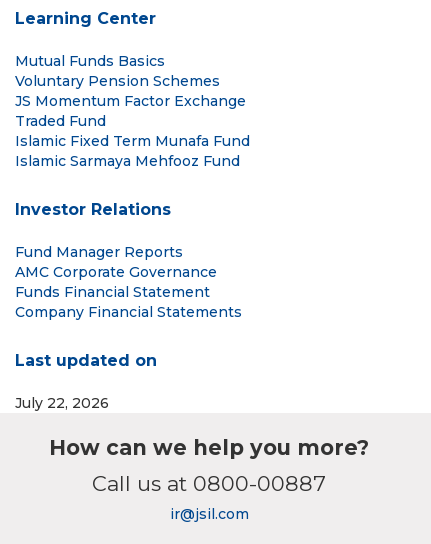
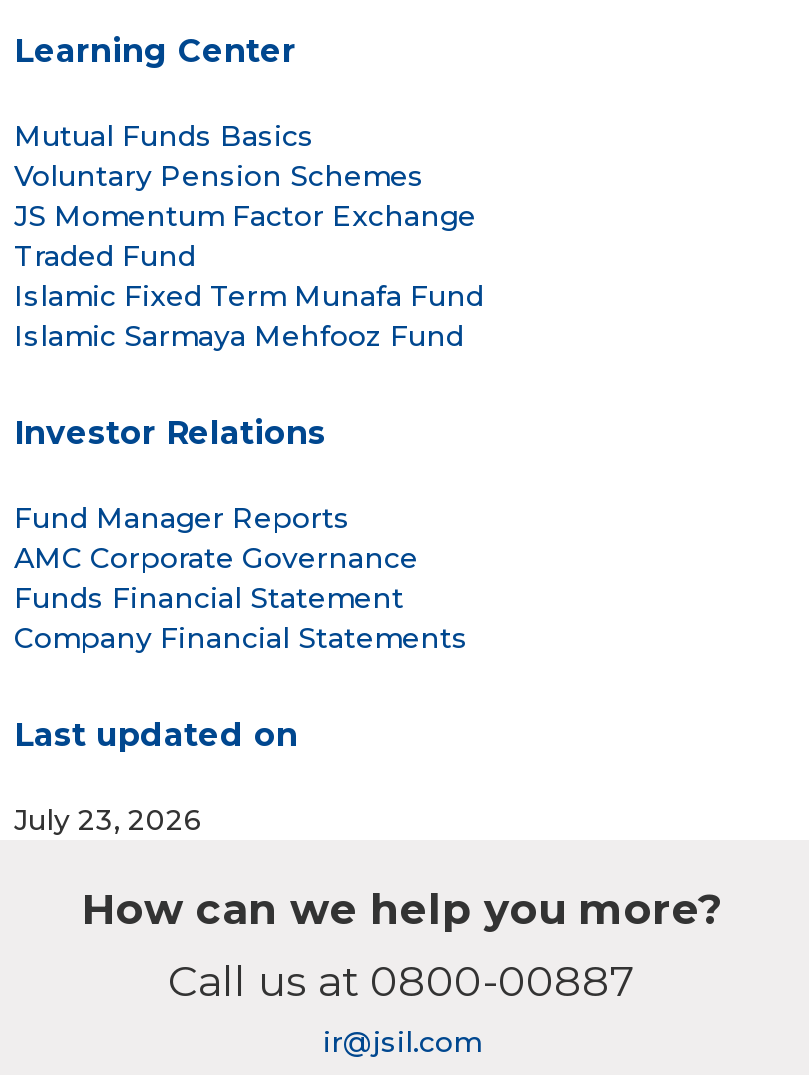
- July 22, 2026
+ July 23, 2026
